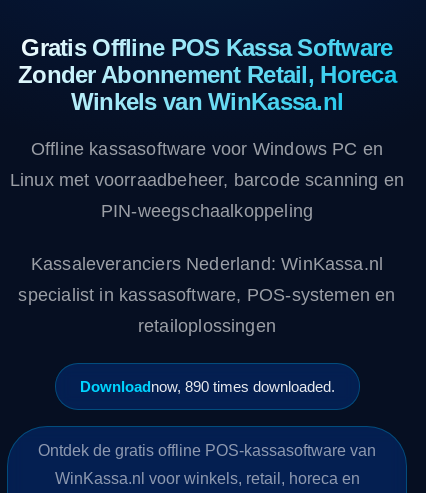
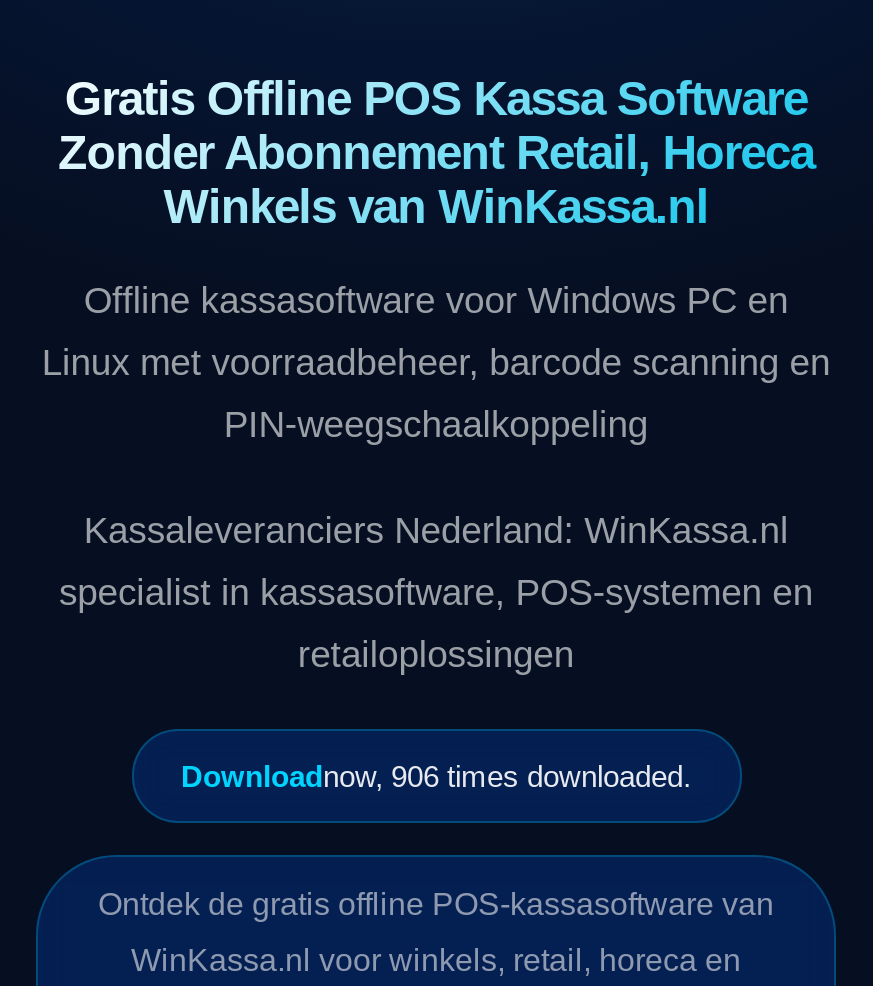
- Downloadnow, 890 times downloaded.
+ Downloadnow, 906 times downloaded.
